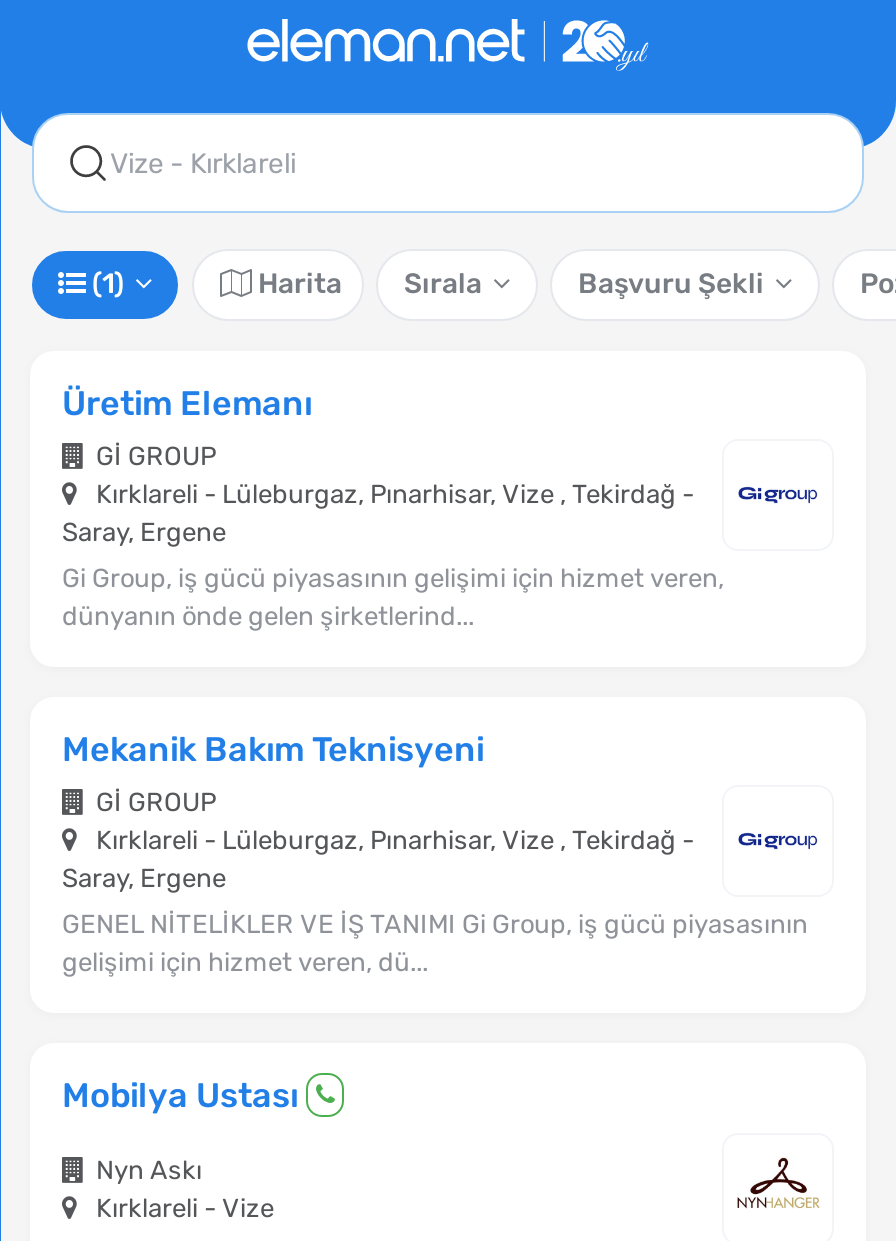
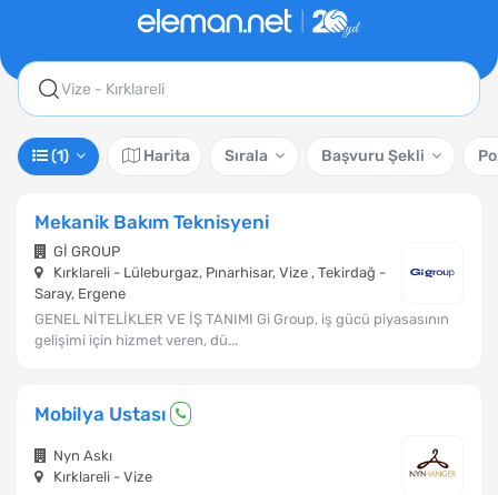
- Üretim Elemanı
- Gİ GROUP
- Kırklareli - Lüleburgaz, Pınarhisar, Vize , Tekirdağ -
- Saray, Ergene
- Gi Group, iş gücü piyasasının gelişimi için hizmet veren,
- dünyanın önde gelen şirketlerind...
